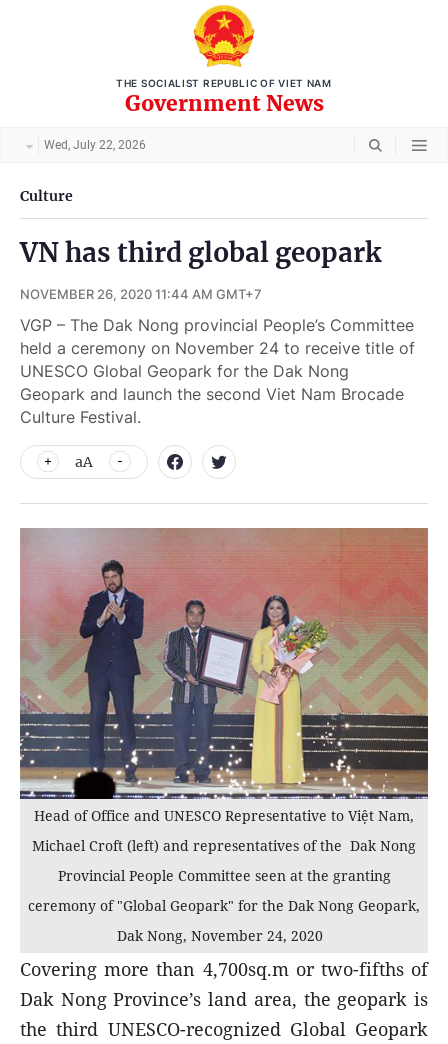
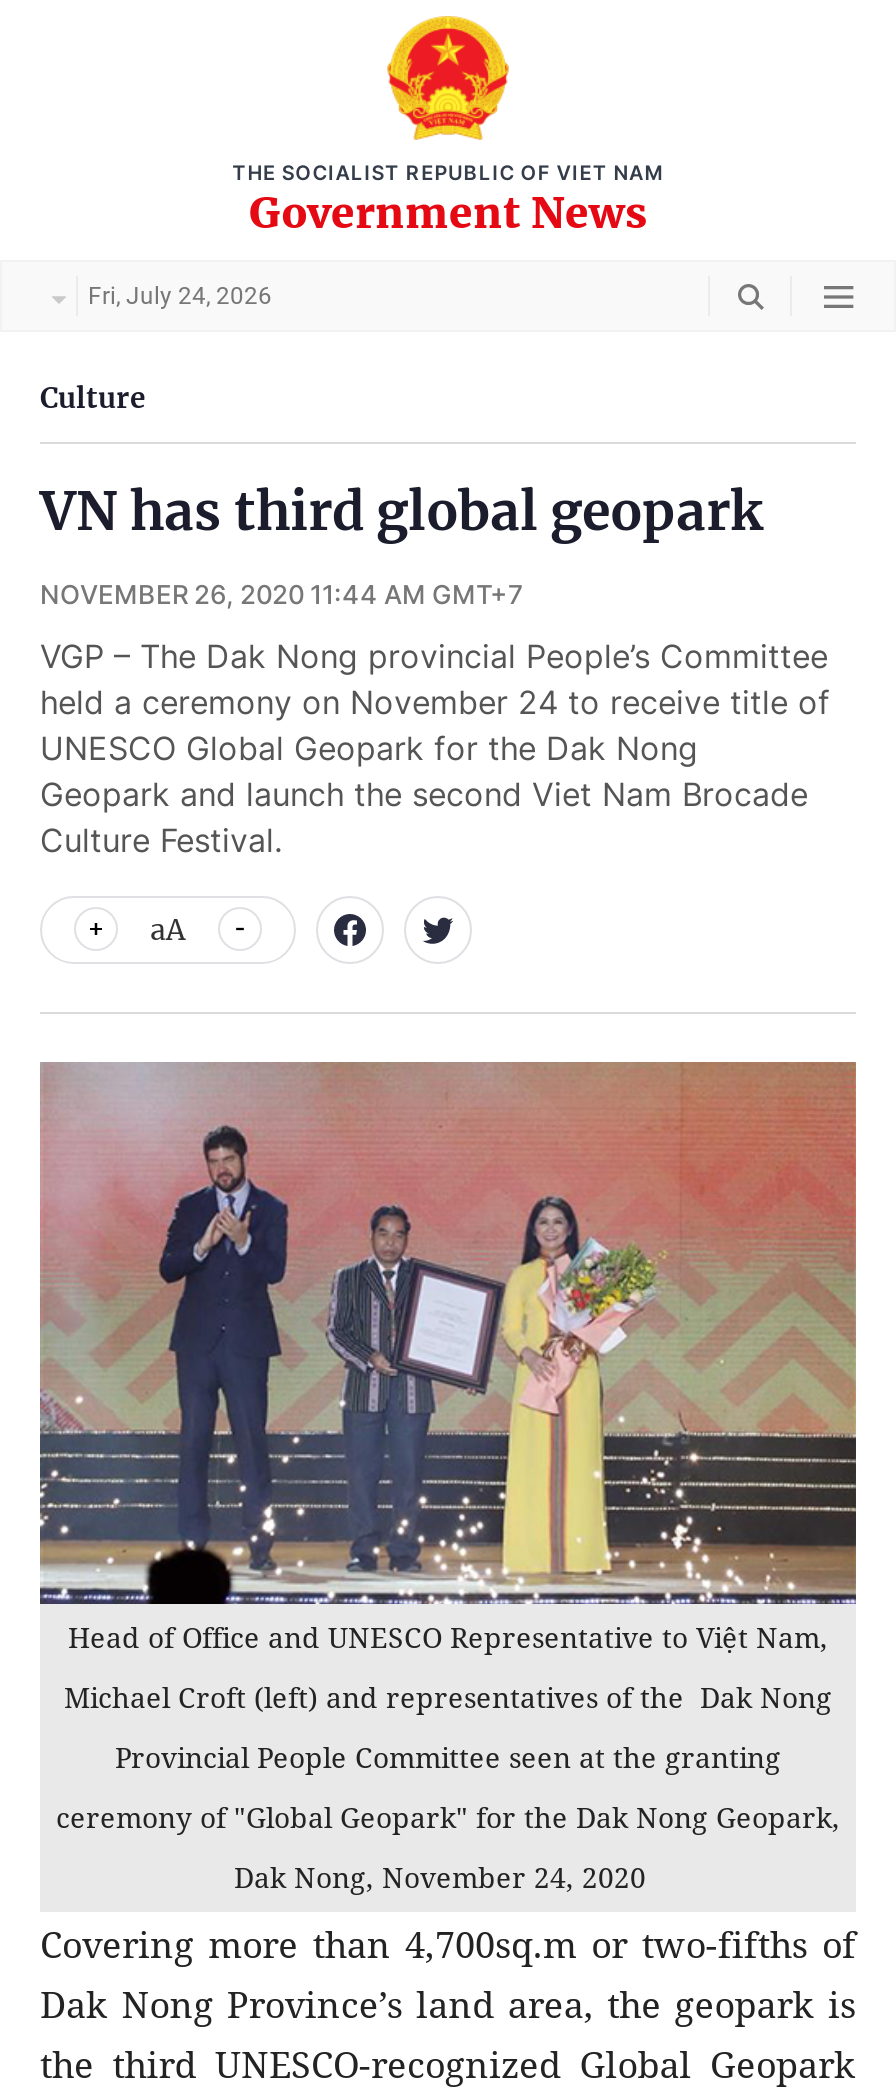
- Wed, July 22, 2026
+ Fri, July 24, 2026
